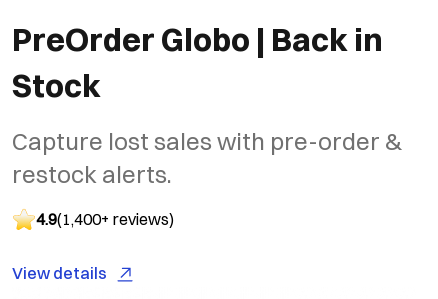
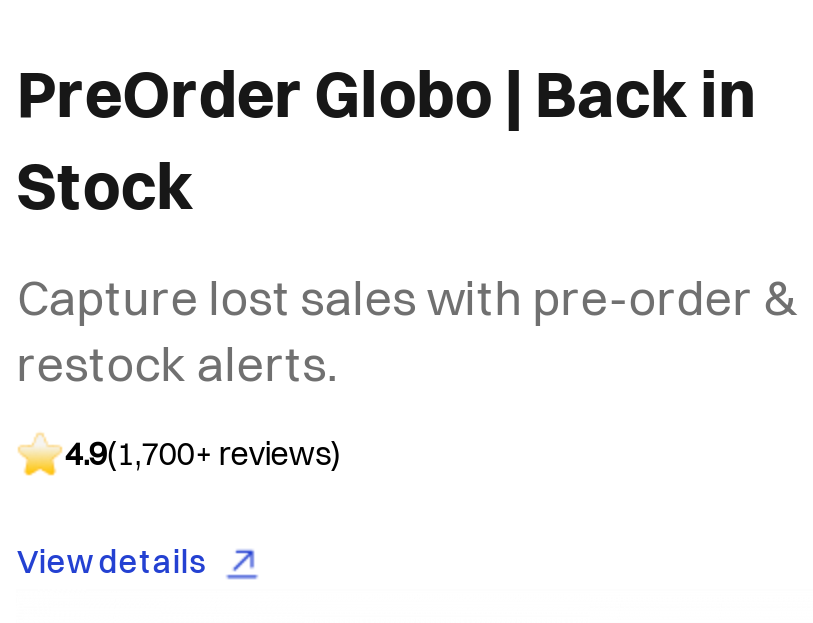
- 4.9(1,400+ reviews)
+ 4.9(1,700+ reviews)
